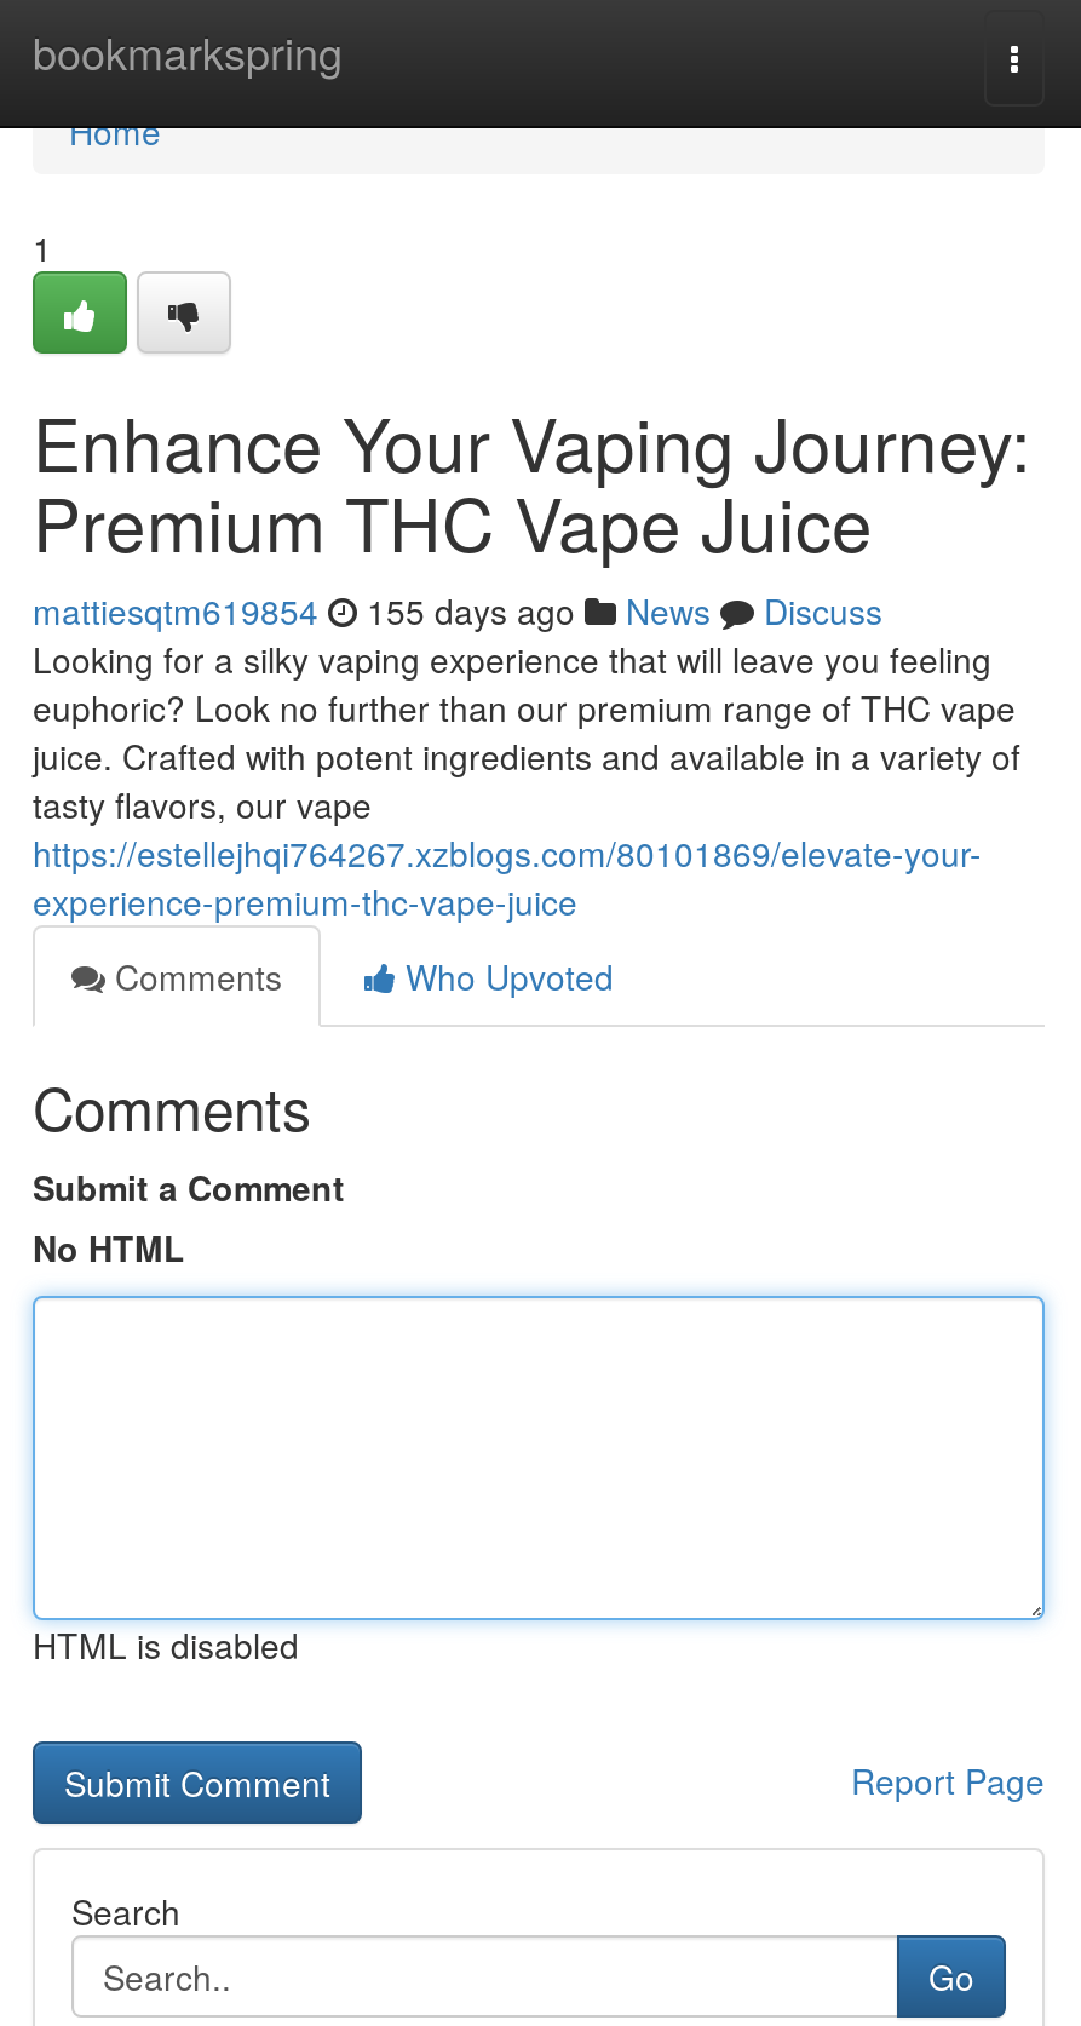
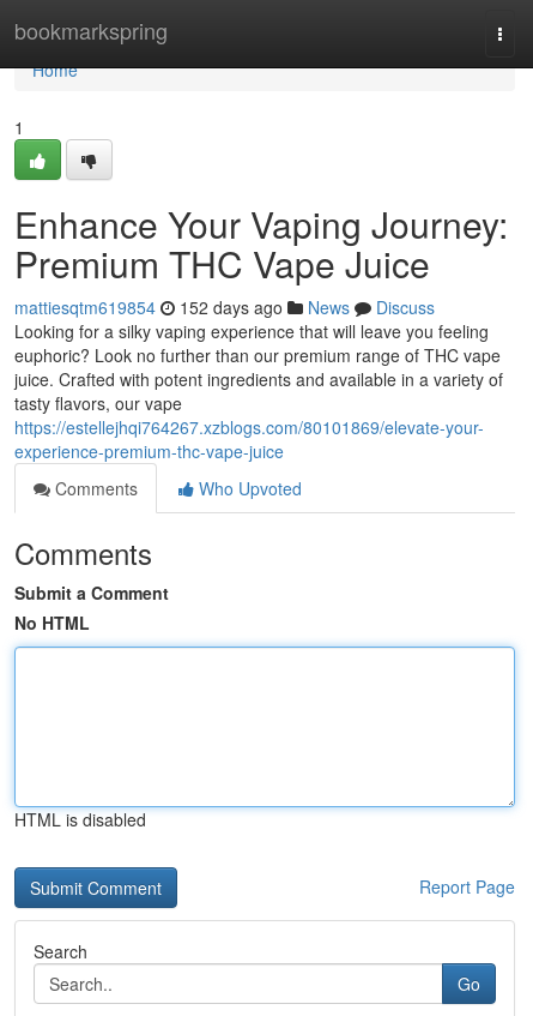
- mattiesqtm619854 155 days ago News Discuss
+ mattiesqtm619854 152 days ago News Discuss
